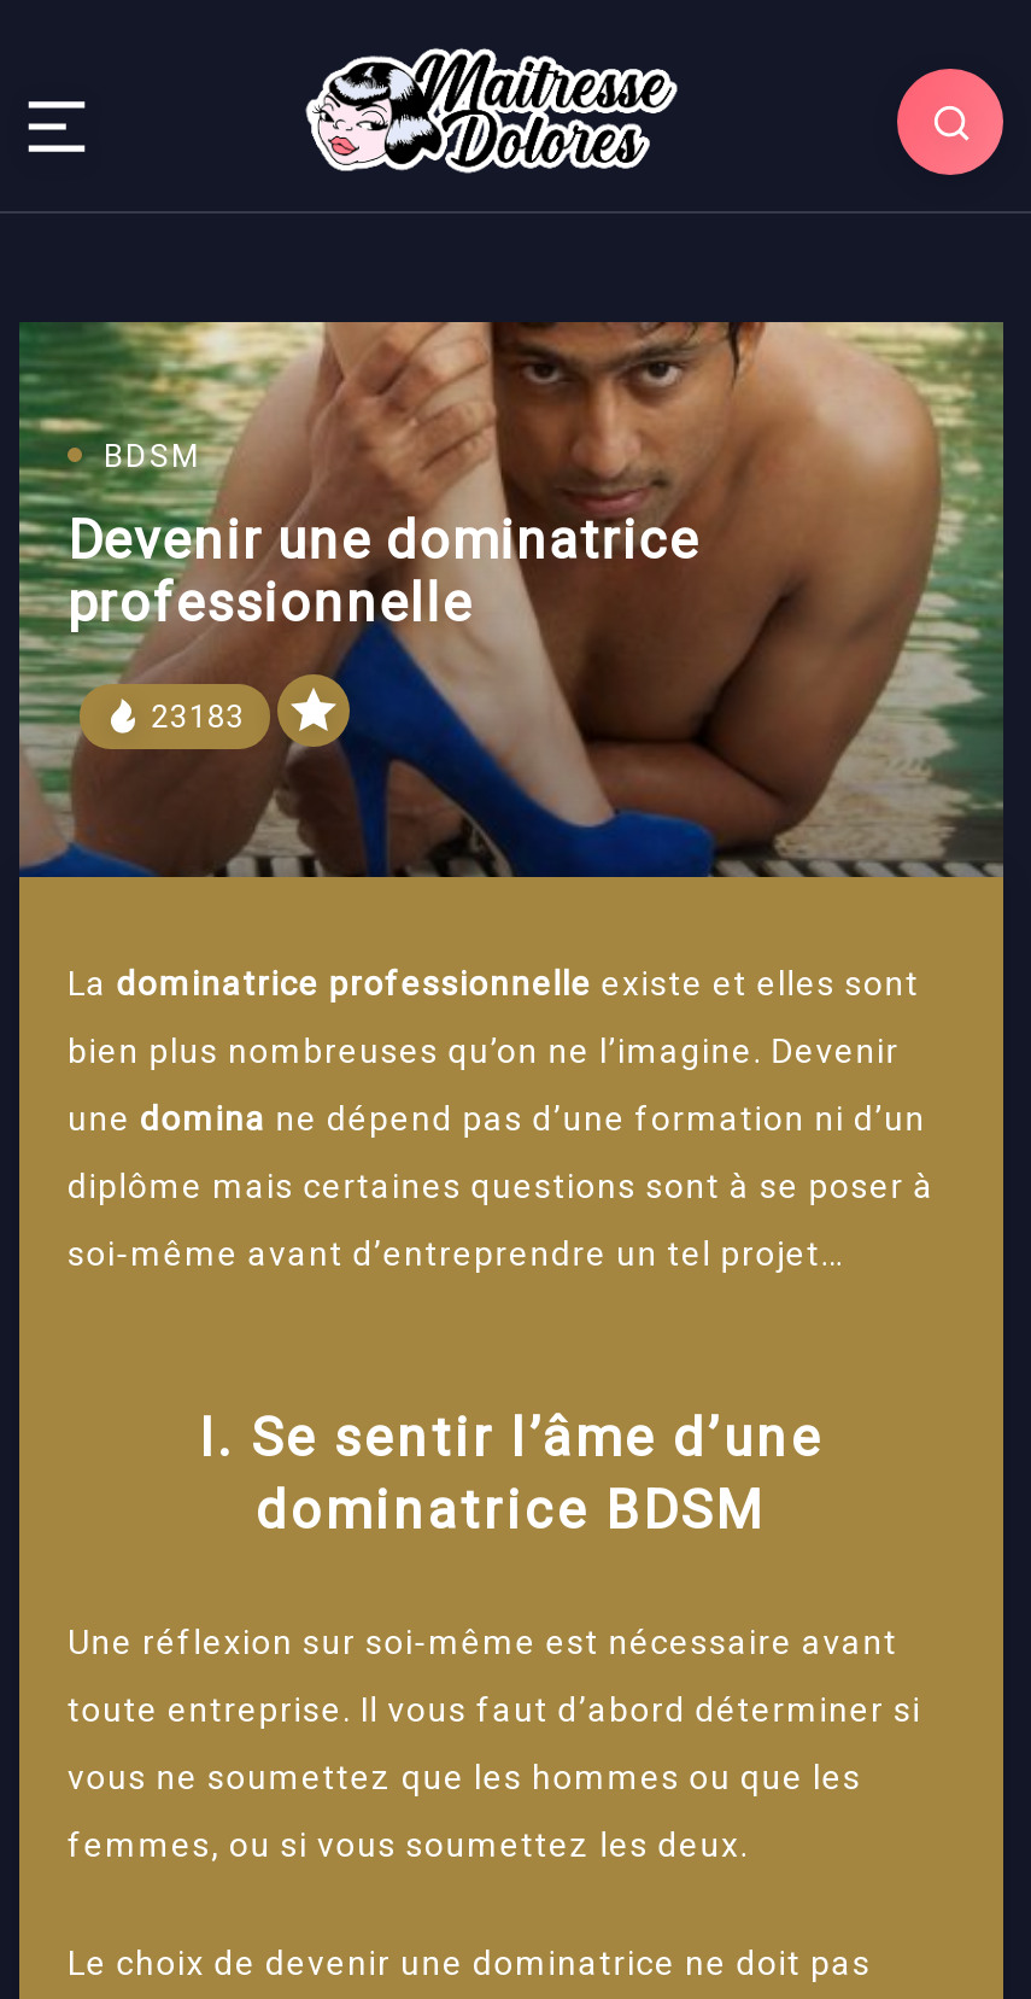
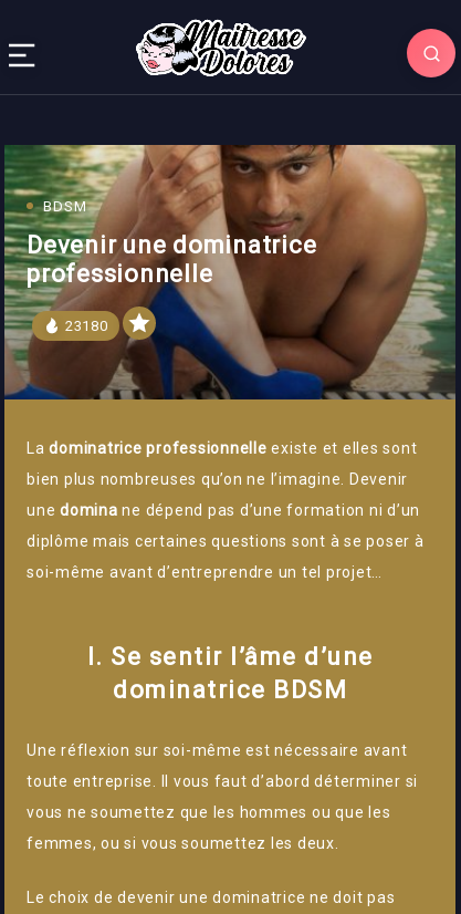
- 23183
+ 23180
